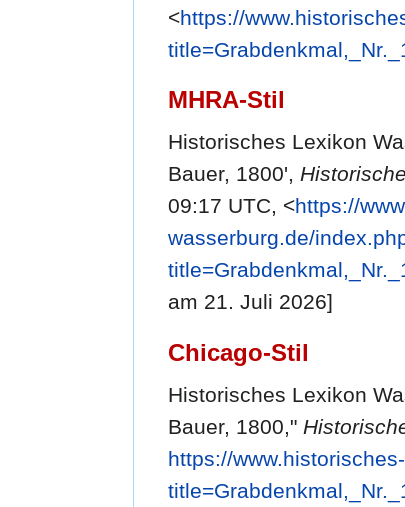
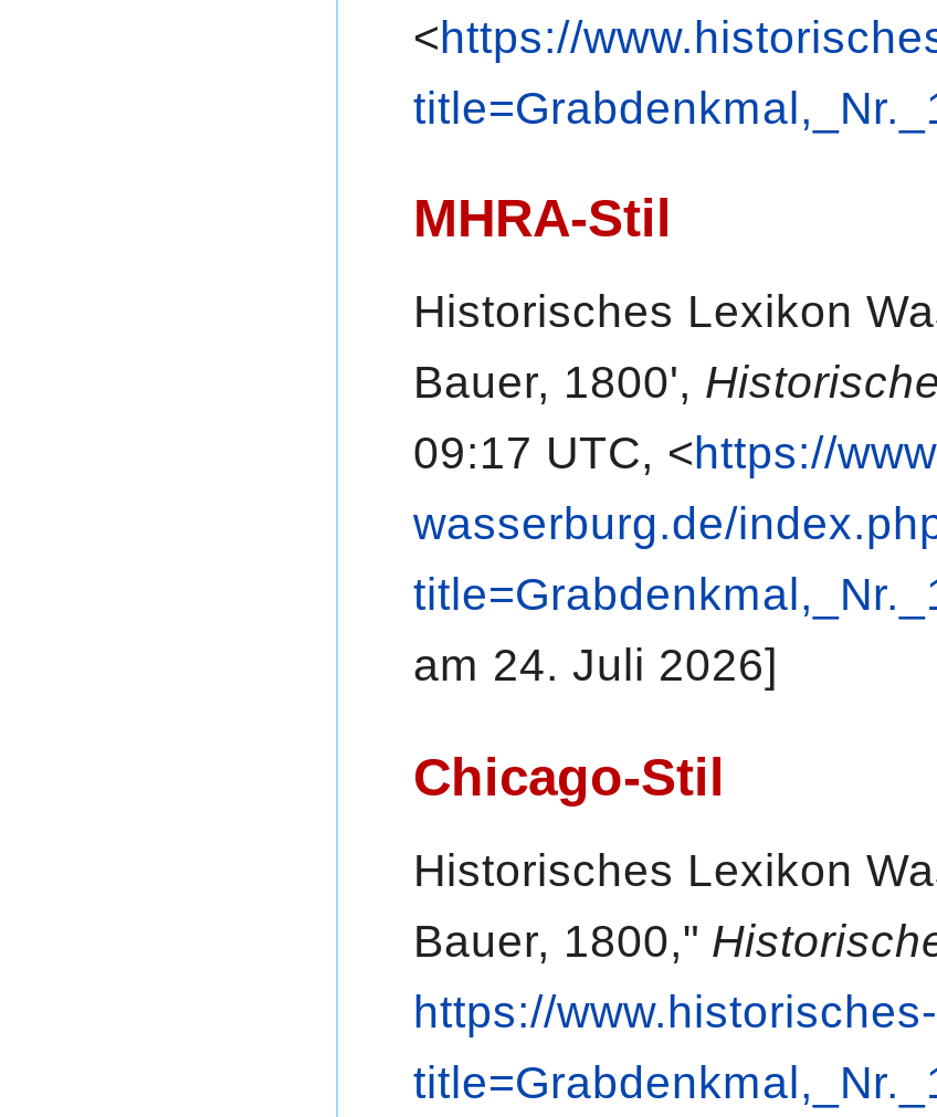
- am 21. Juli 2026]
+ am 24. Juli 2026]
